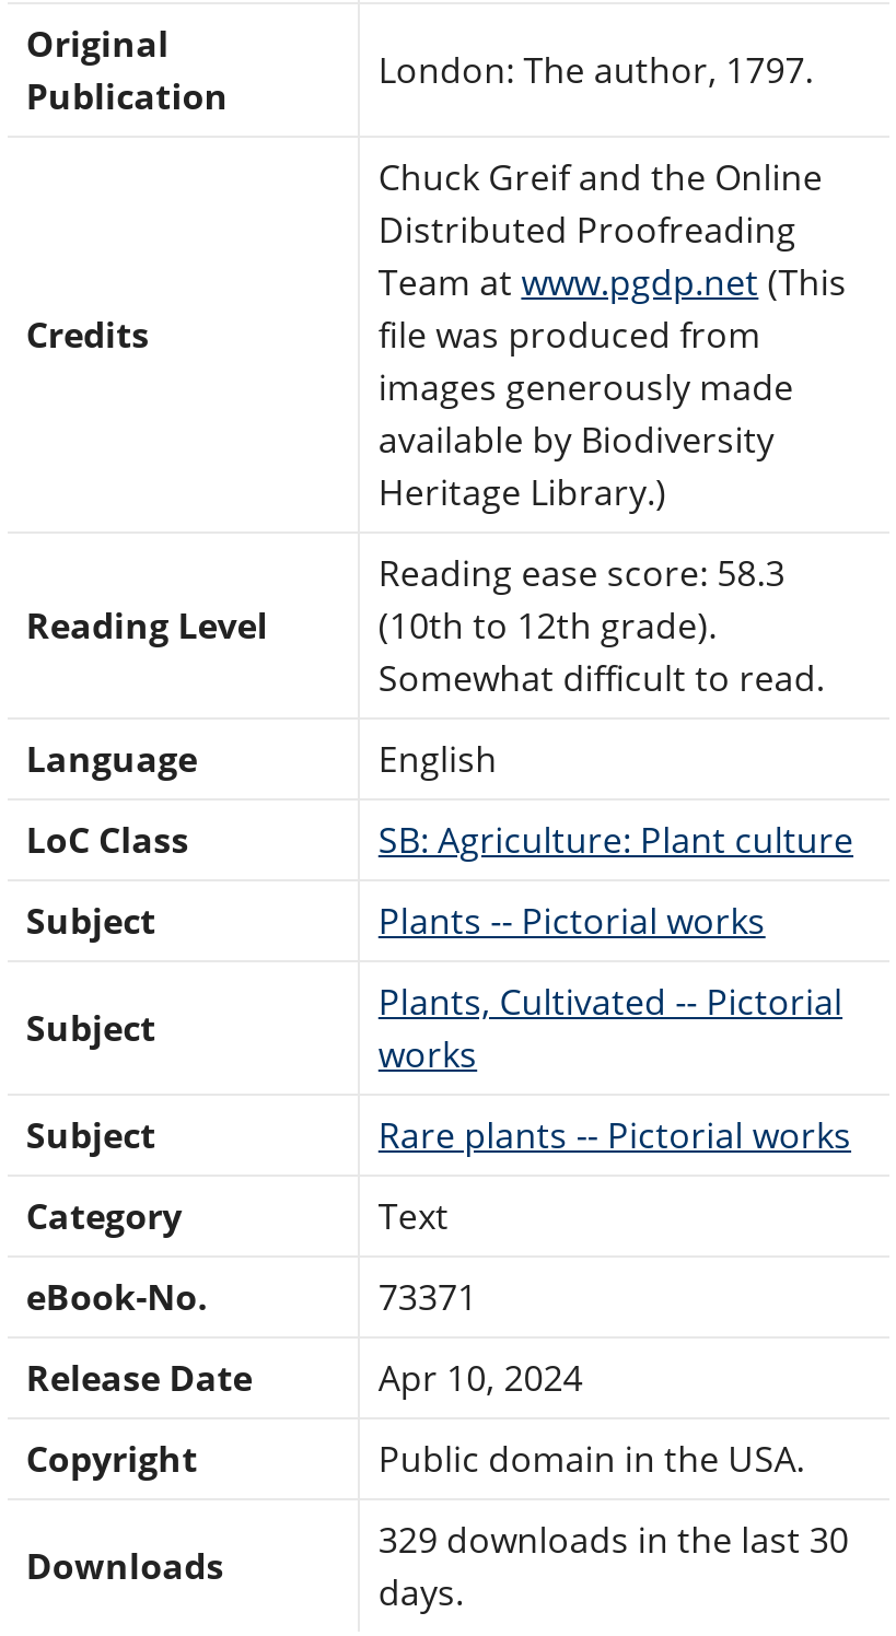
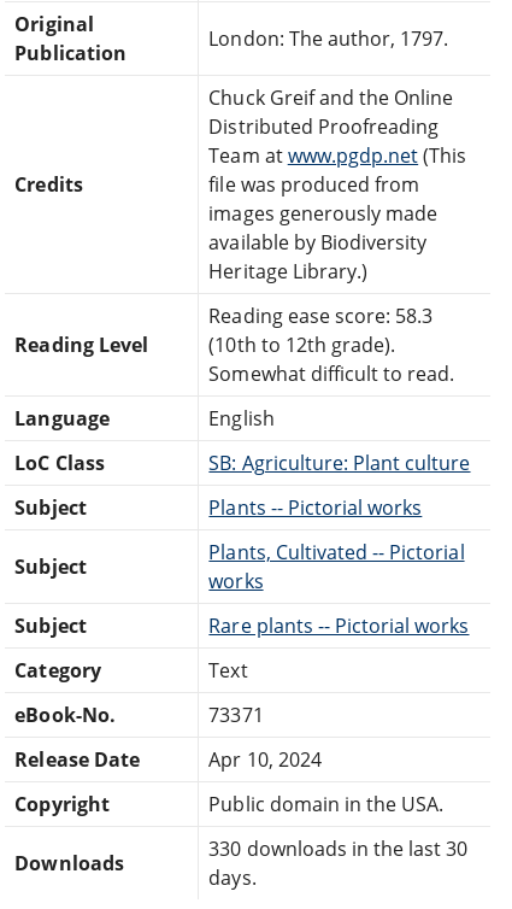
- 329 downloads in the last 30
+ 330 downloads in the last 30
